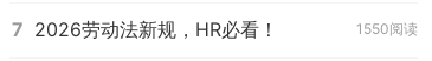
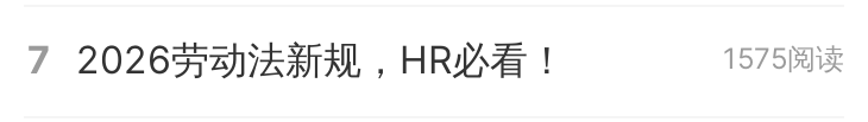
- 1550阅读
+ 1575阅读
